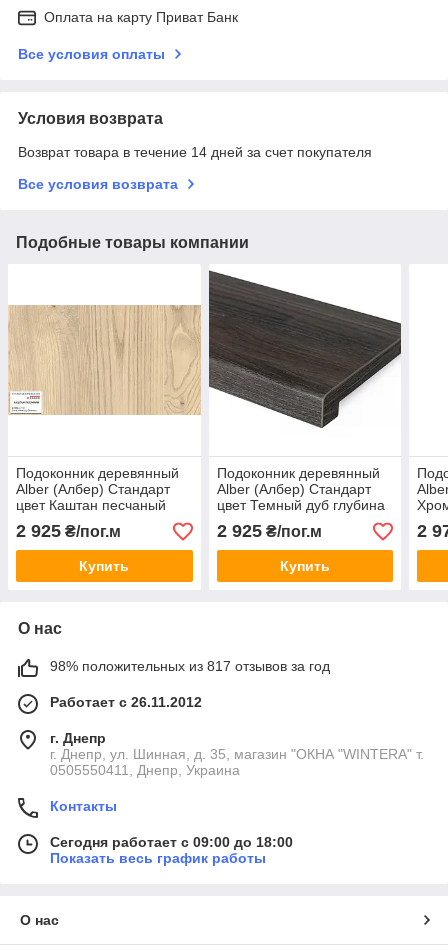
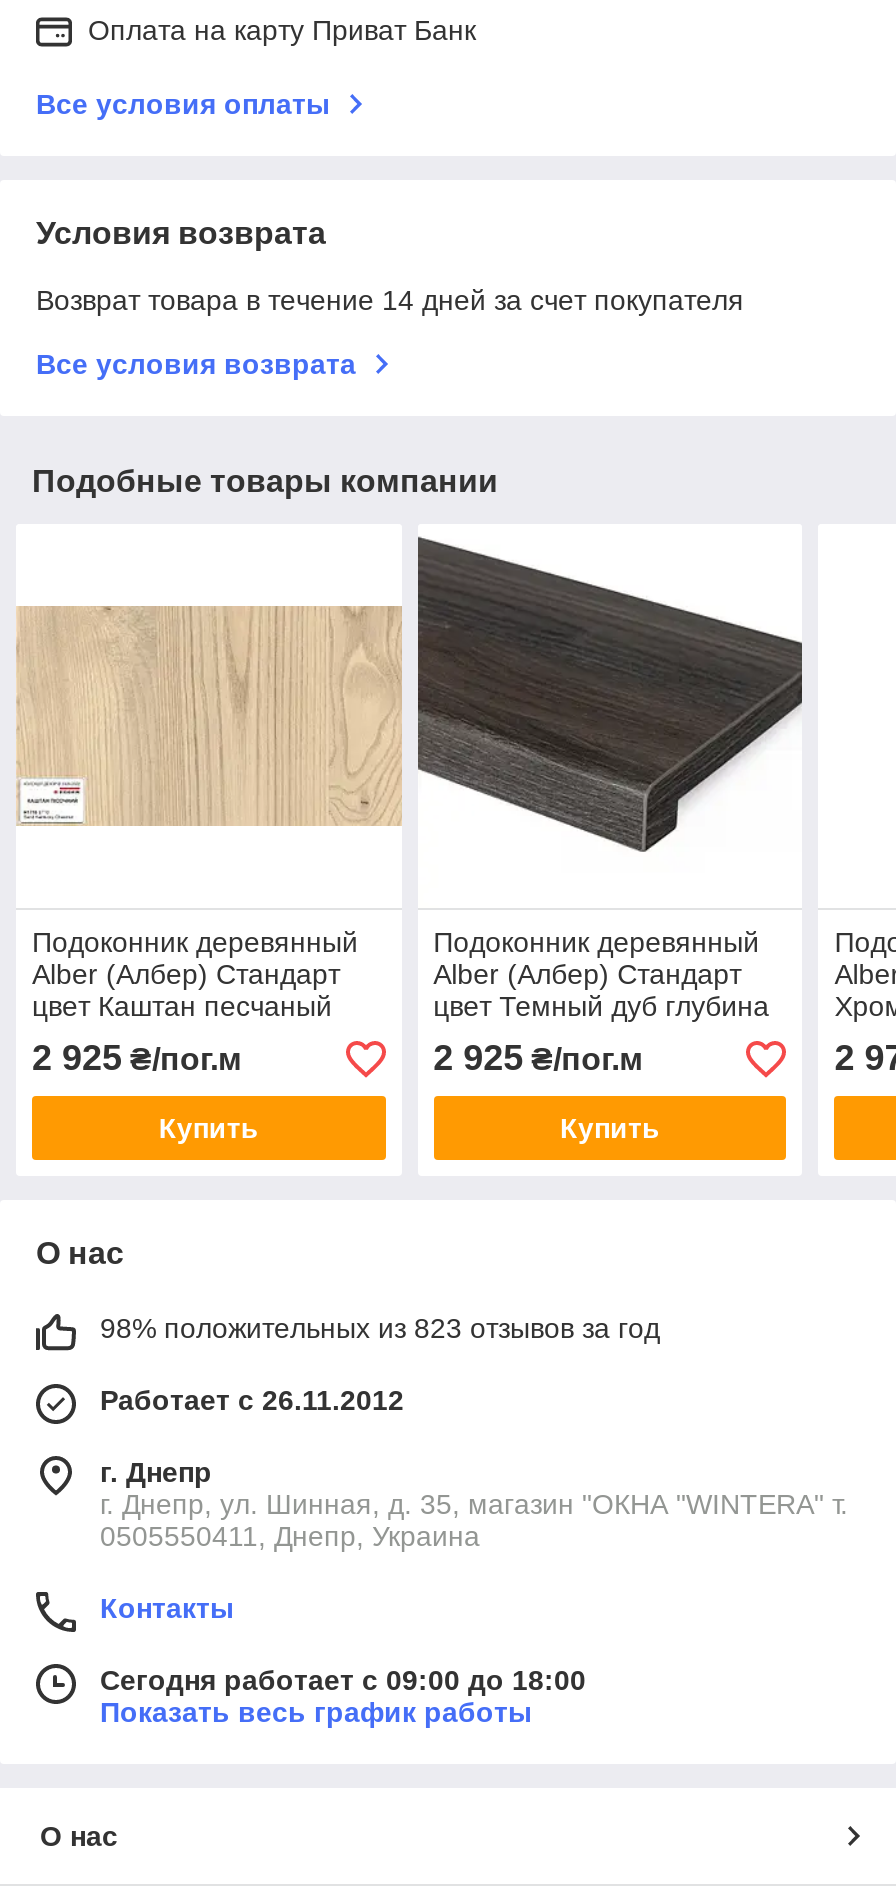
- 98% положительных из 817 отзывов за год
+ 98% положительных из 823 отзывов за год
